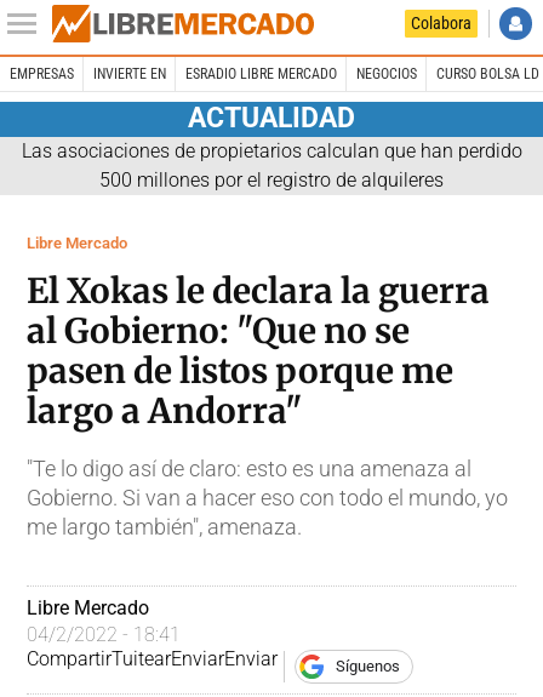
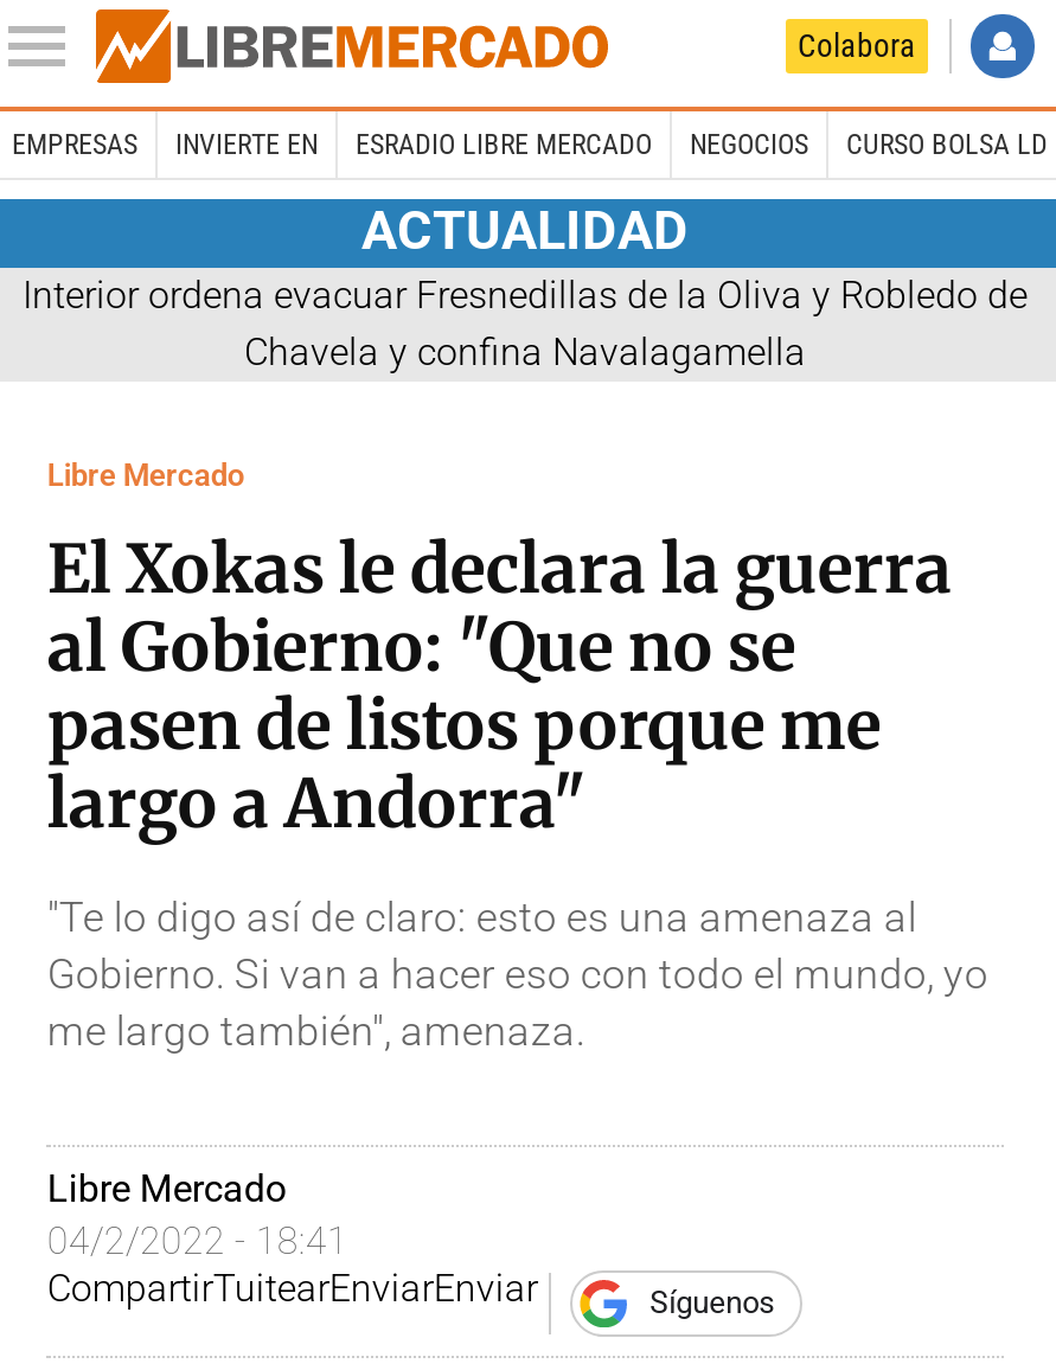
- Las asociaciones de propietarios calculan que han perdido
- 500 millones por el registro de alquileres
+ Interior ordena evacuar Fresnedillas de la Oliva y Robledo de
+ Chavela y confina Navalagamella
